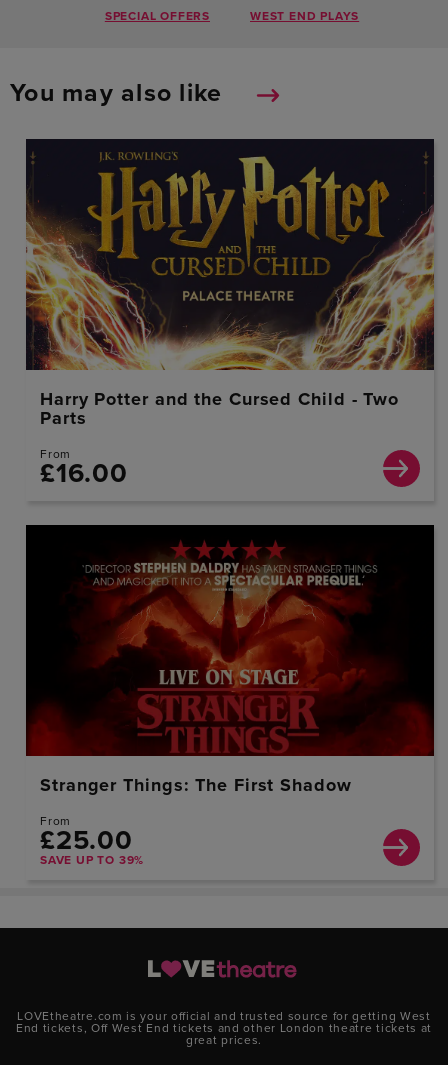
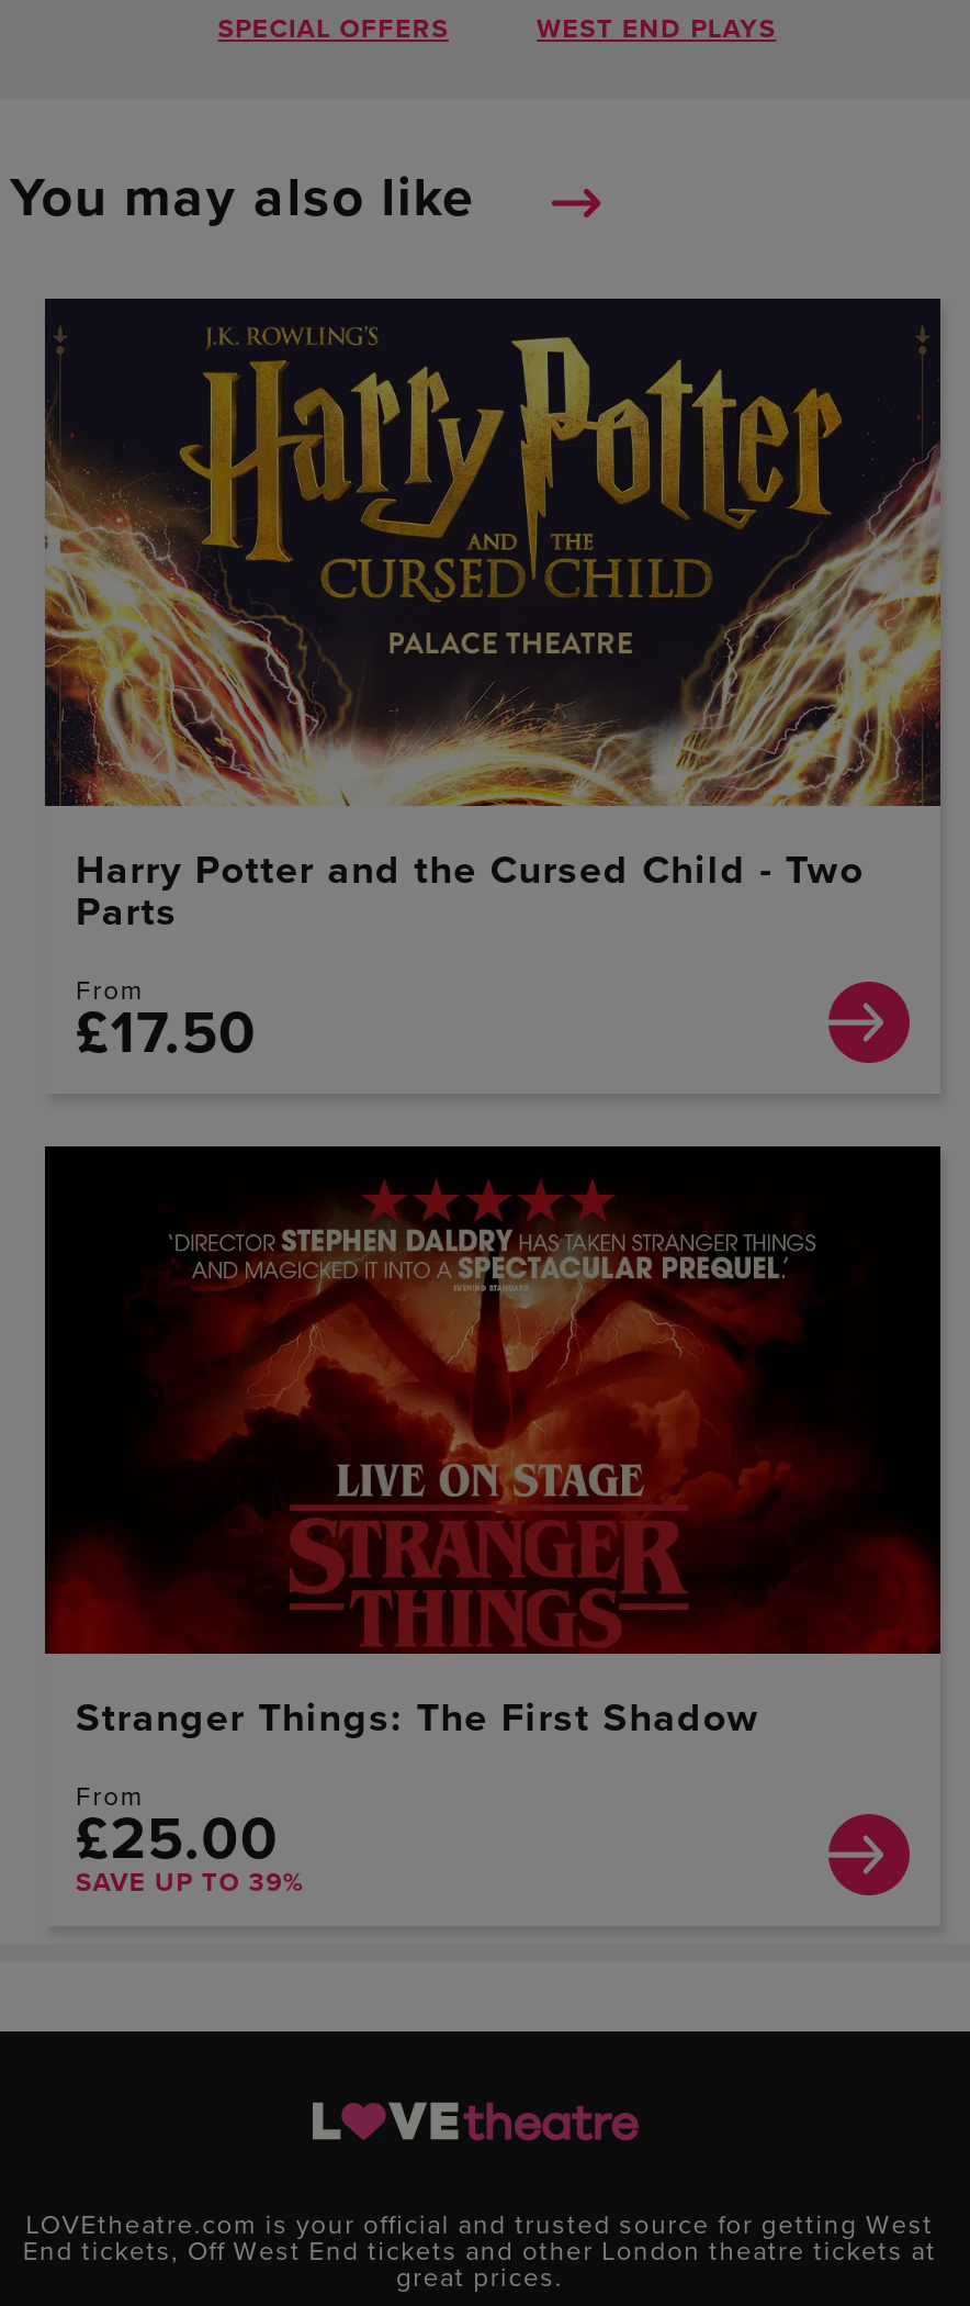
- £16.00
+ £17.50
